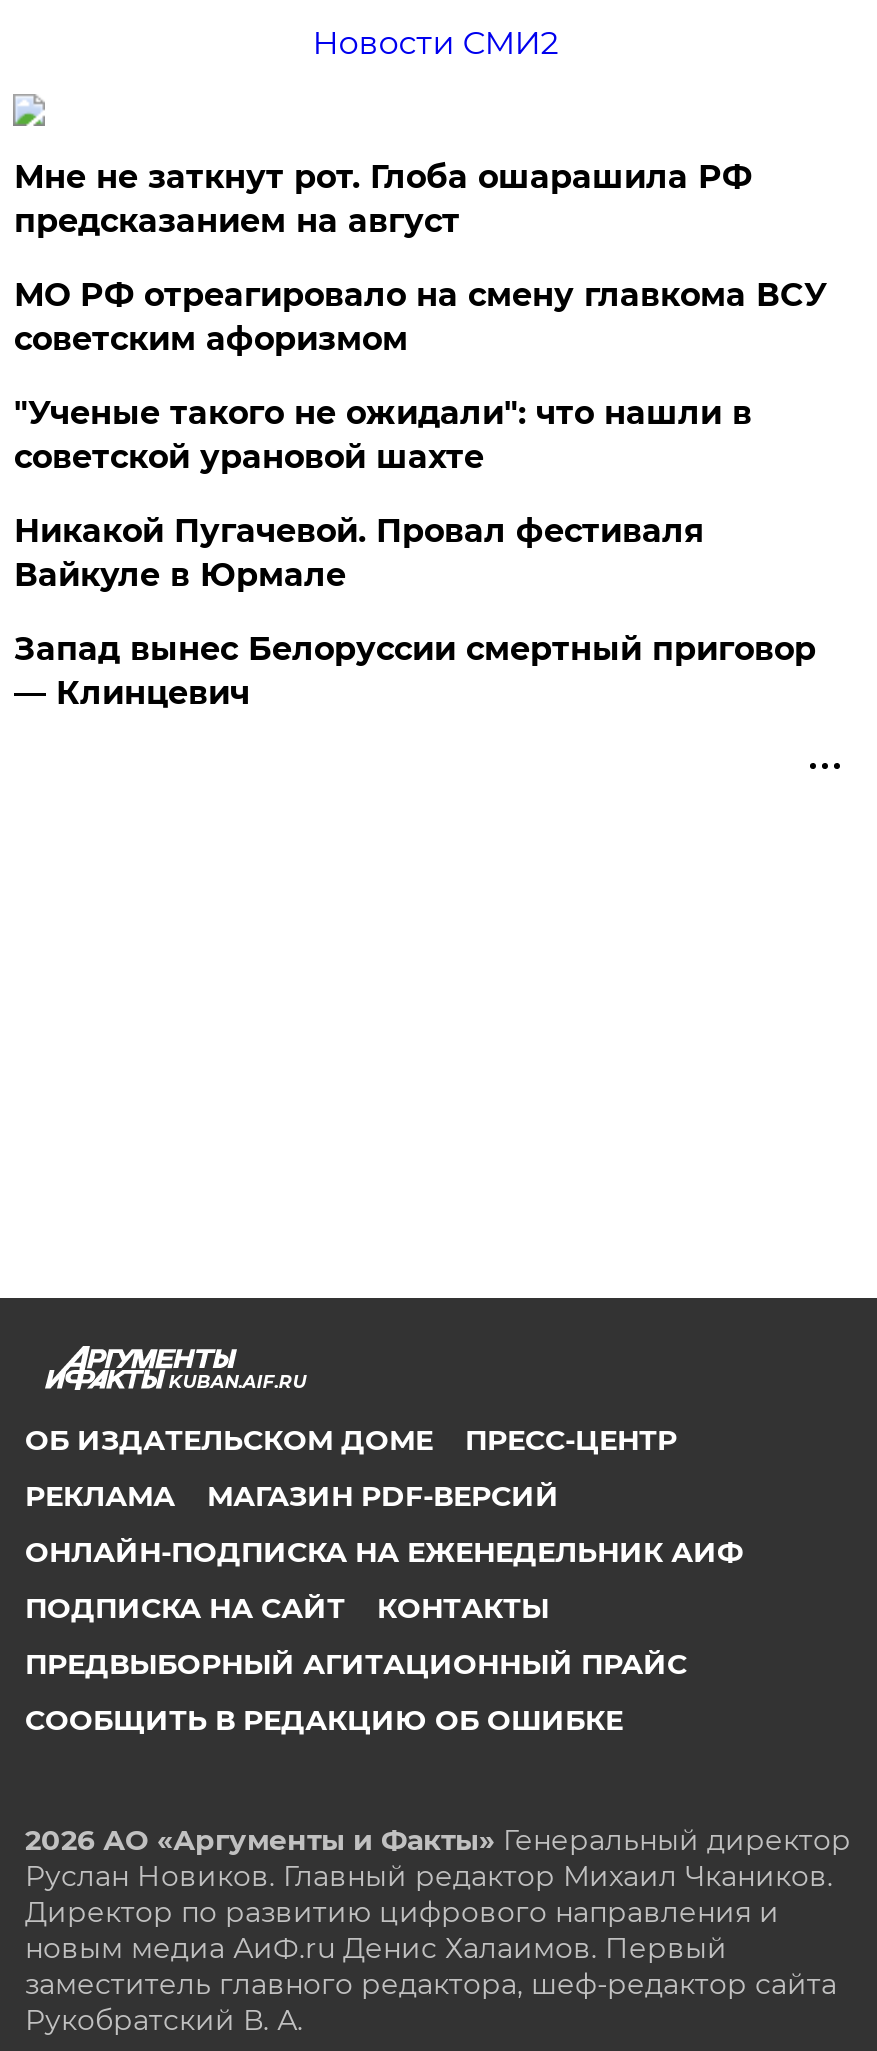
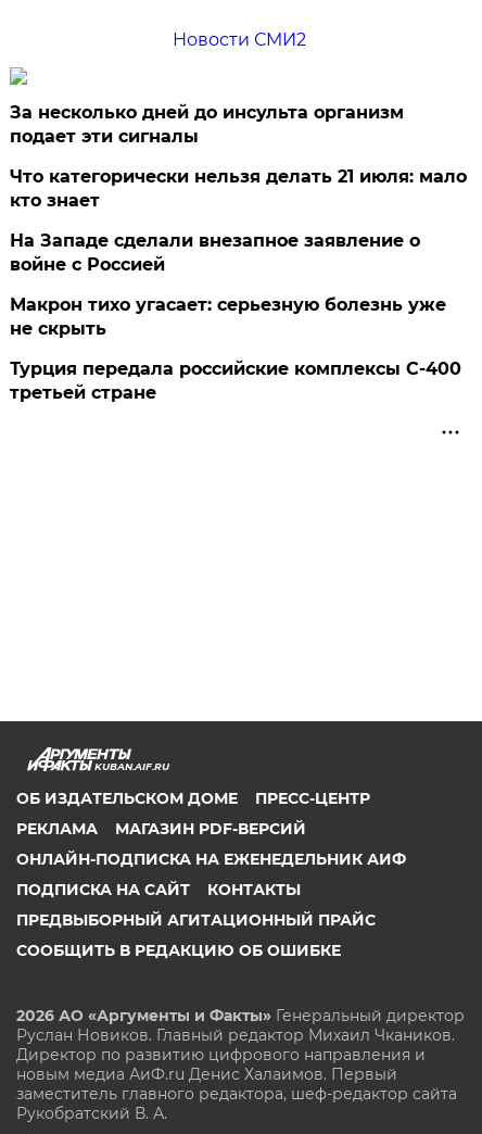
- Мне не заткнут рот. Глоба ошарашила РФ
- предсказанием на август
+ За несколько дней до инсульта организм
+ подает эти сигналы

- МО РФ отреагировало на смену главкома ВСУ
- советским афоризмом
+ Что категорически нельзя делать 21 июля: мало
+ кто знает

- "Ученые такого не ожидали": что нашли в
- советской урановой шахте
+ На Западе сделали внезапное заявление о
+ войне с Россией

- Никакой Пугачевой. Провал фестиваля
- Вайкуле в Юрмале
+ Макрон тихо угасает: серьезную болезнь уже
+ не скрыть

- Запад вынес Белоруссии смертный приговор
- — Клинцевич
+ Турция передала российские комплексы С-400
+ третьей стране
